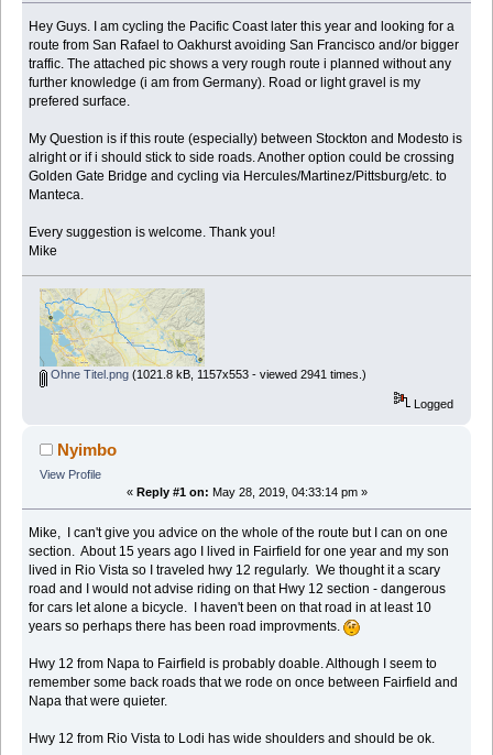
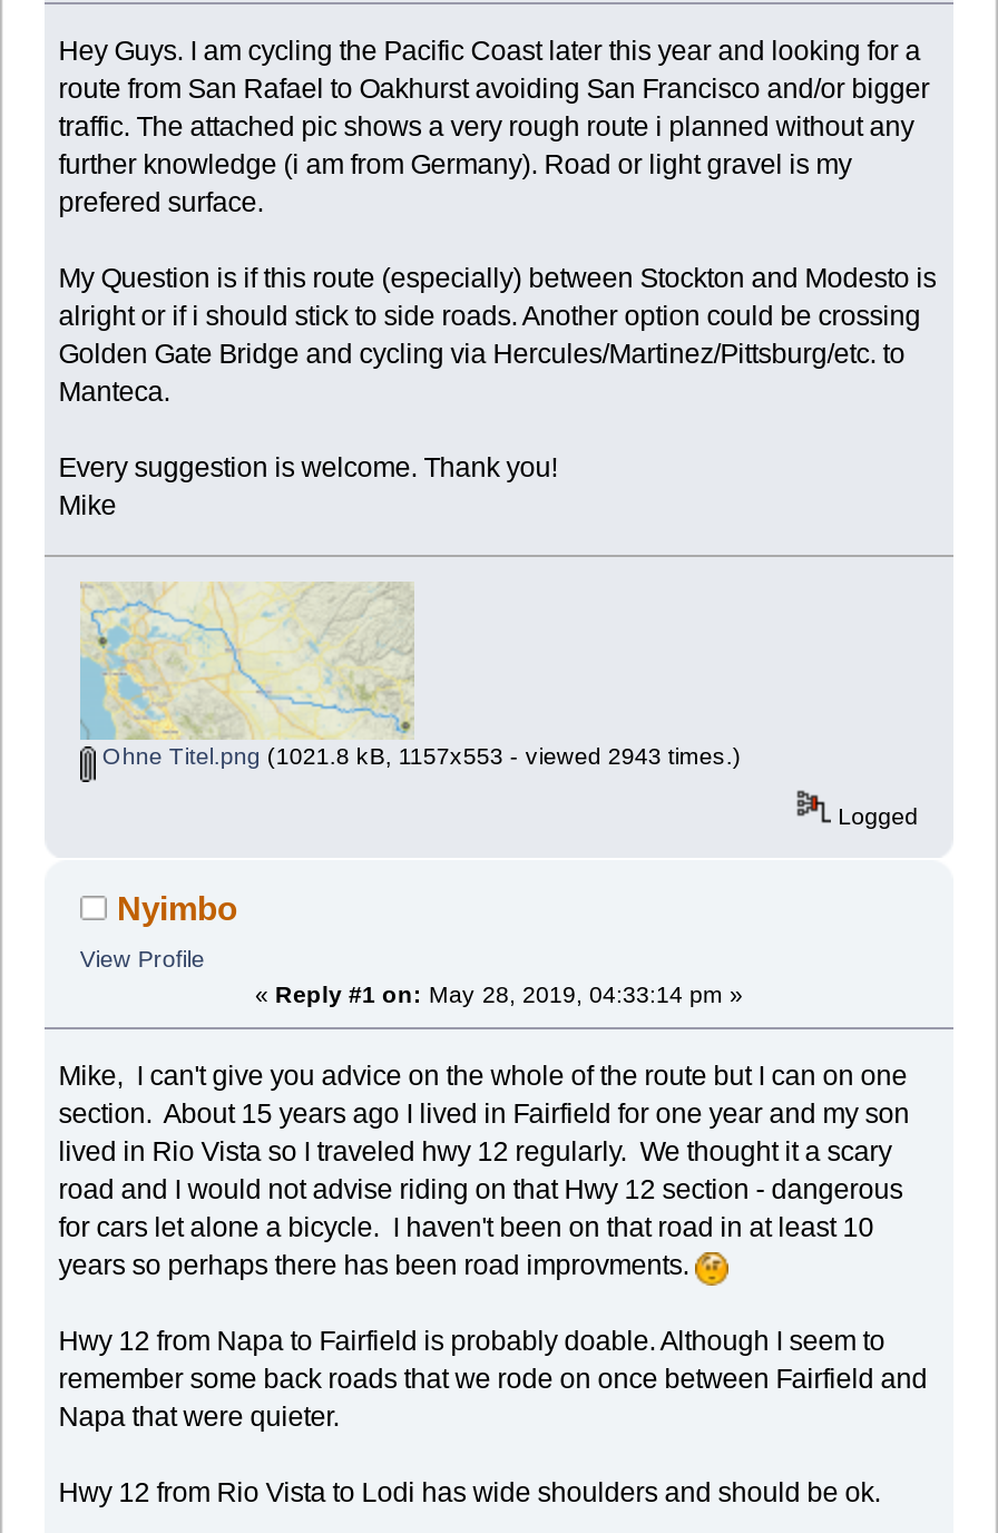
- Ohne Titel.png (1021.8 kB, 1157x553 - viewed 2941 times.)
+ Ohne Titel.png (1021.8 kB, 1157x553 - viewed 2943 times.)
